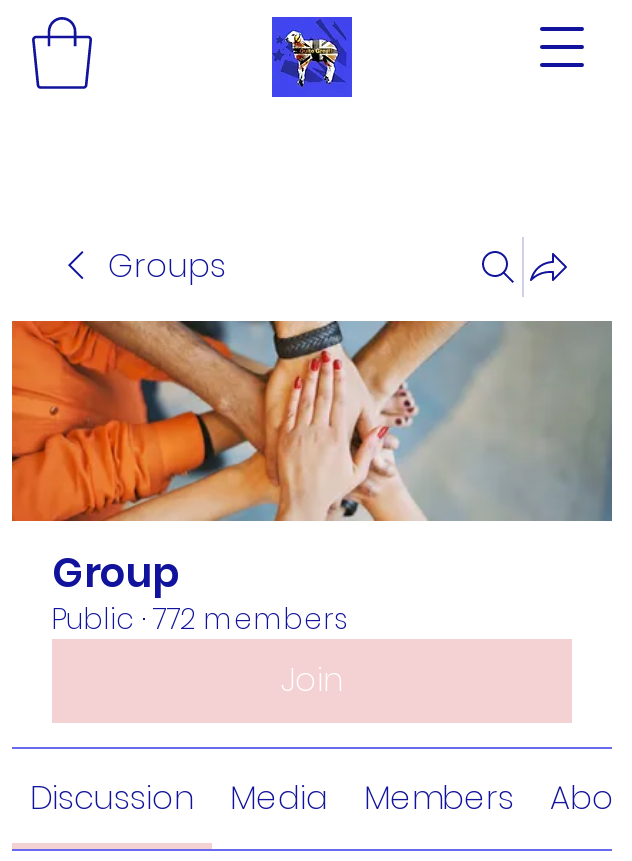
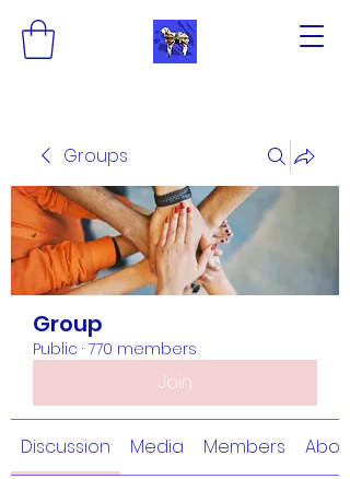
- Public 772 members
+ Public 770 members
